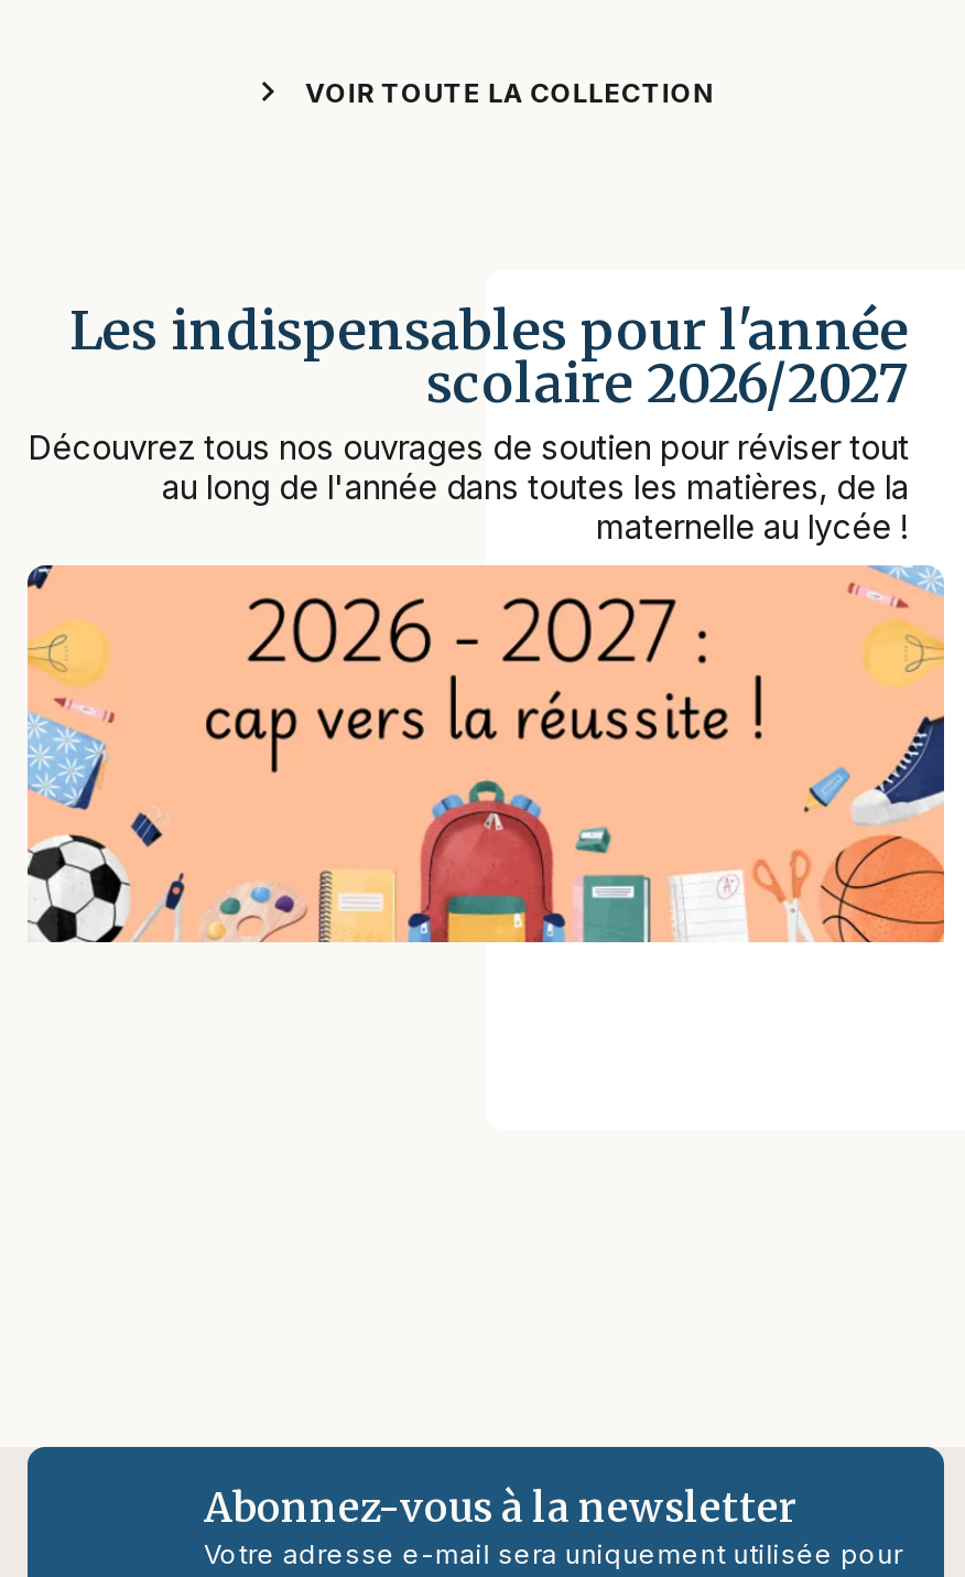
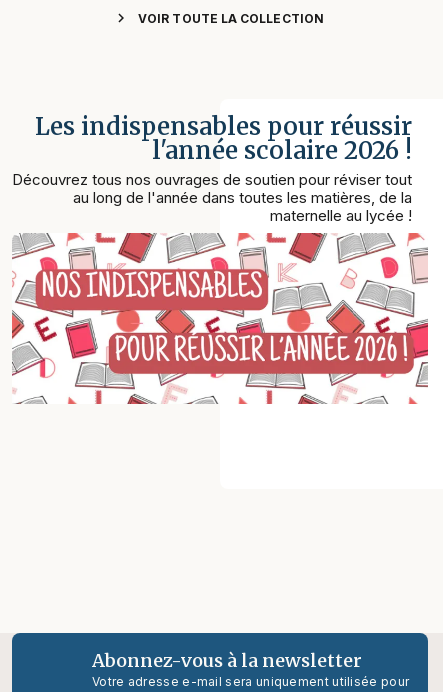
- Les indispensables pour l'année
- scolaire 2026/2027
+ Les indispensables pour réussir
+ l'année scolaire 2026 !

- [image]
+ [image]
